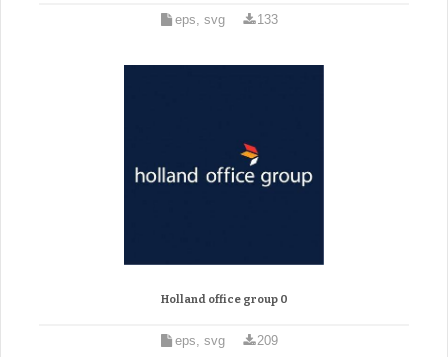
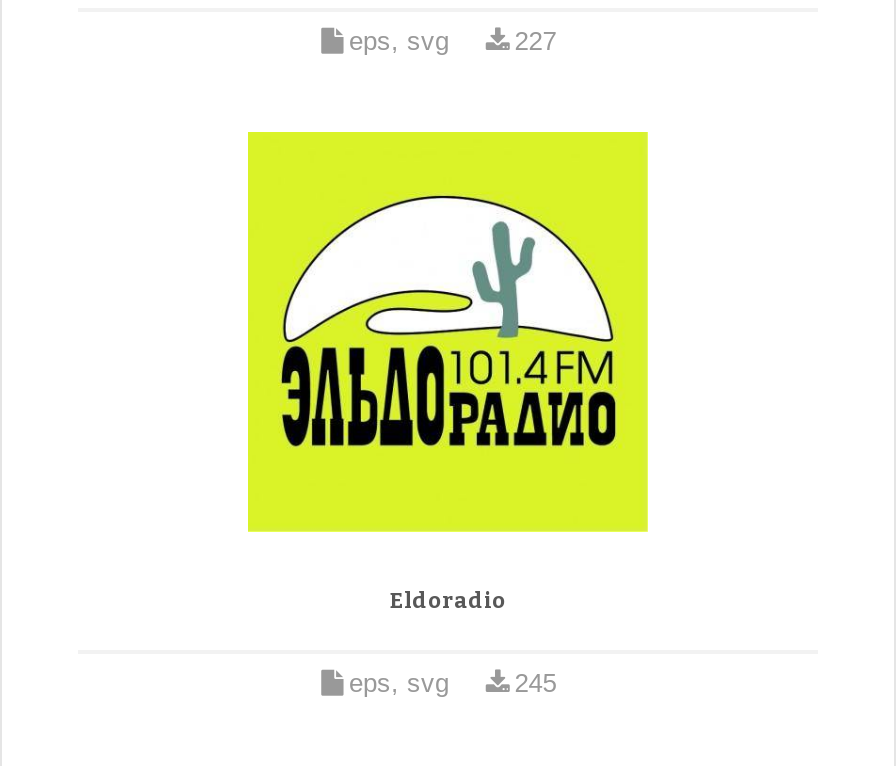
- 133
+ 227

- [image]
- Holland office group 0
+ [image]
+ Eldoradio

- 209
+ 245
